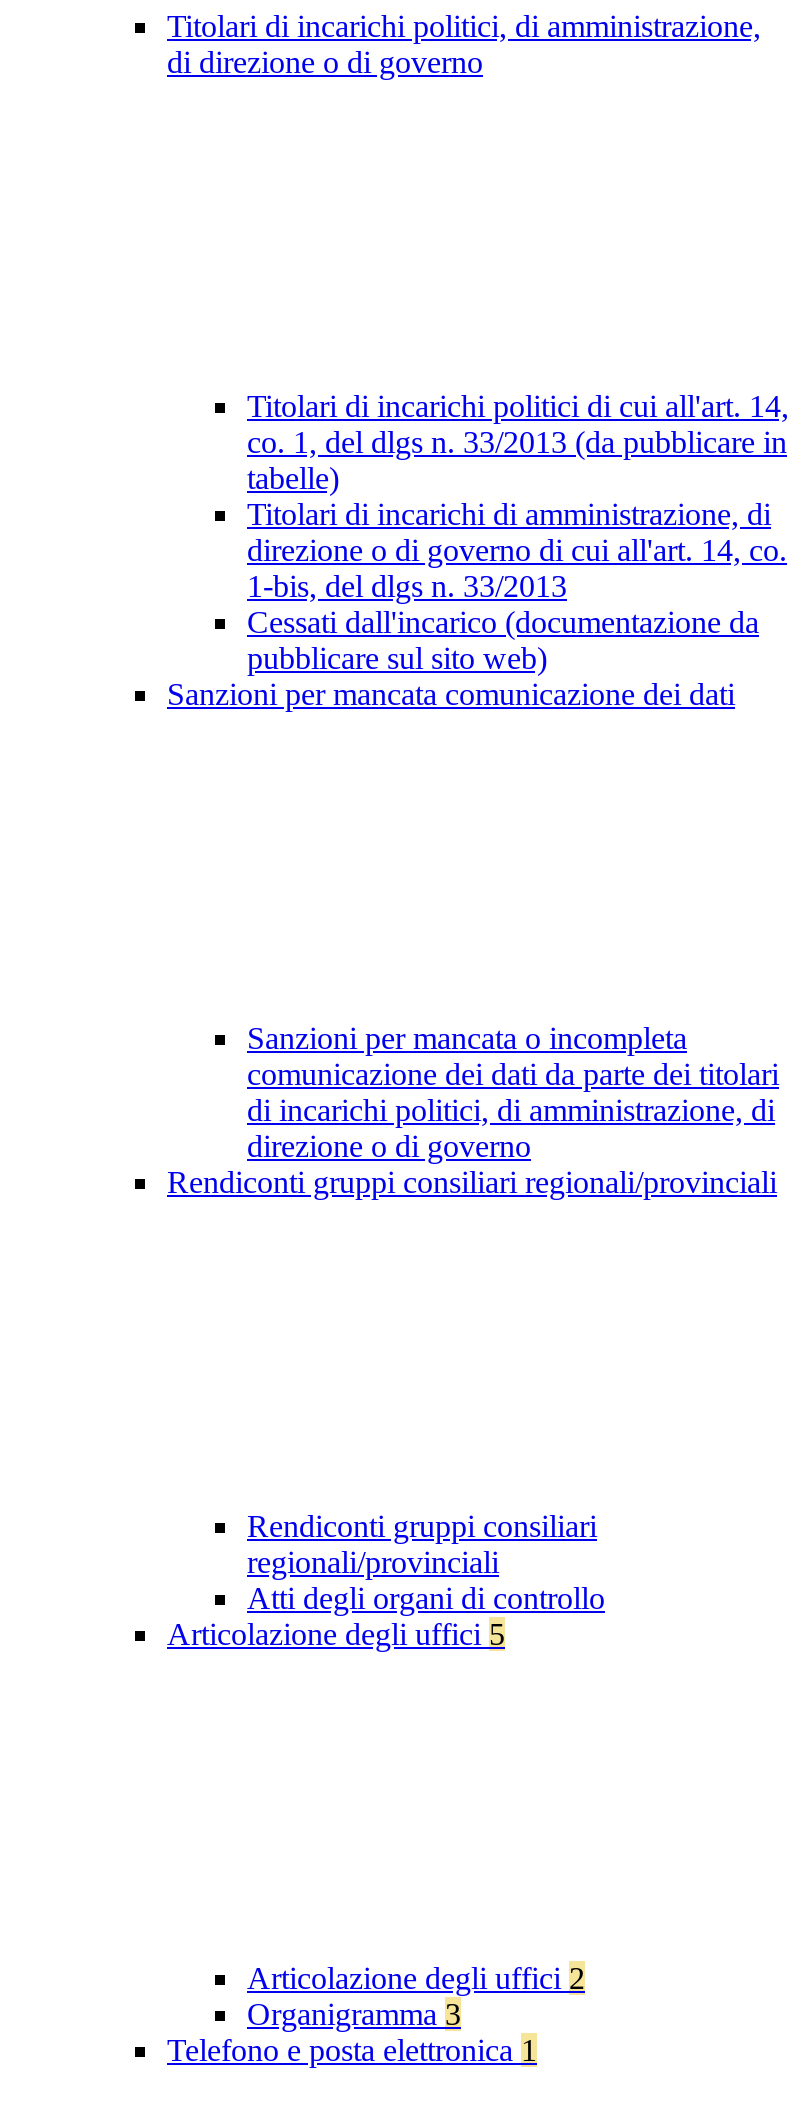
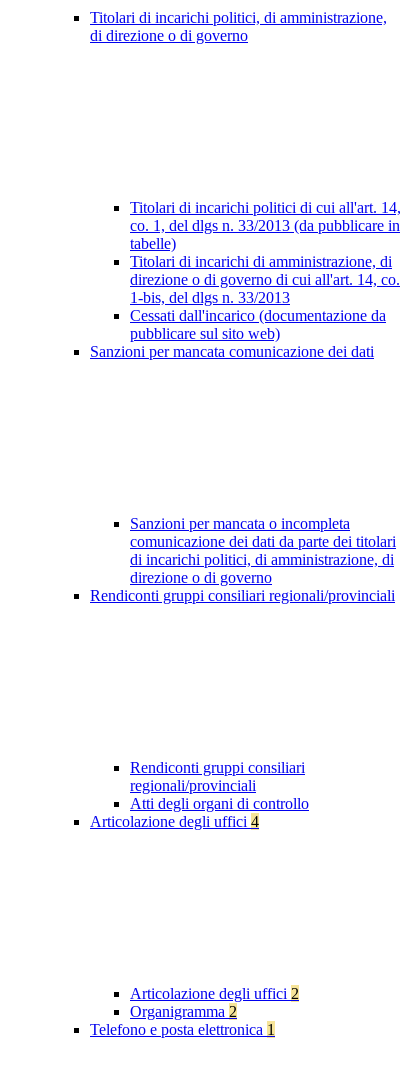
- Articolazione degli uffici 5
+ Articolazione degli uffici 4

- Organigramma 3
+ Organigramma 2
